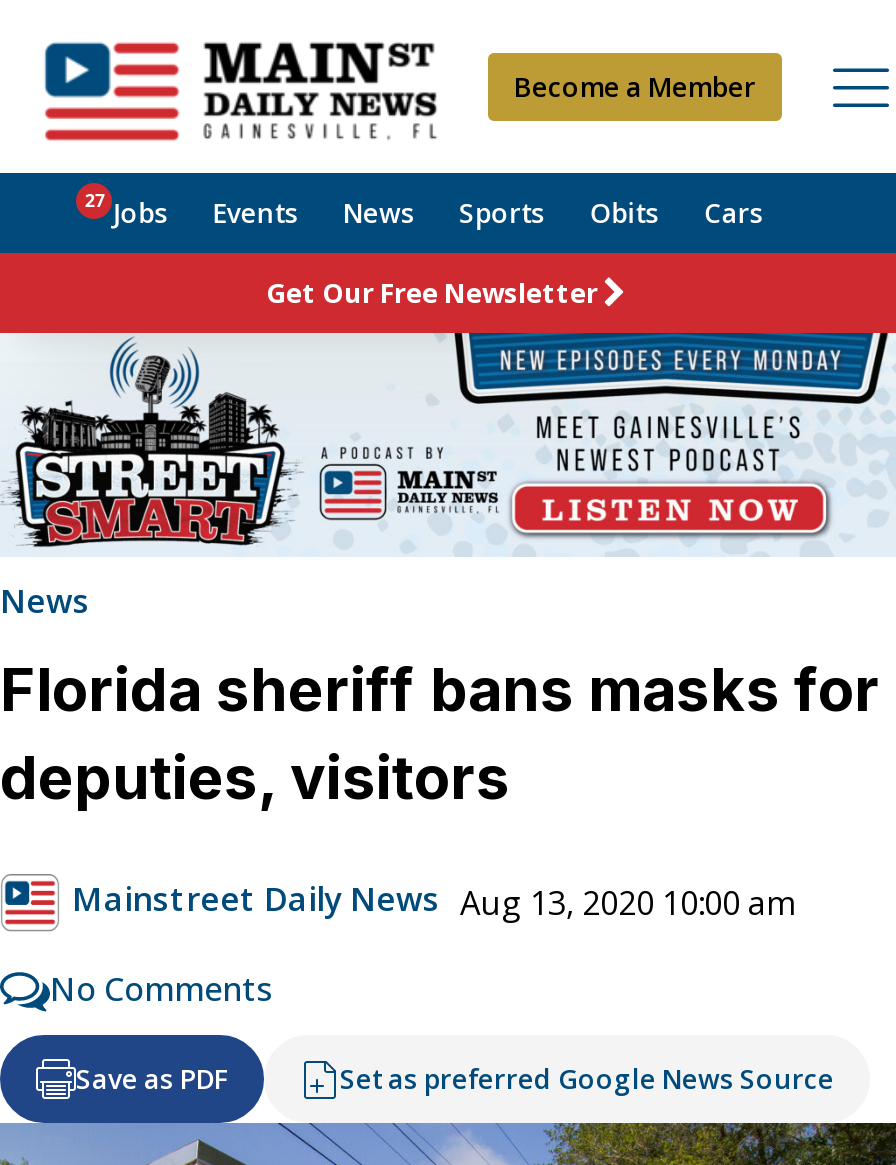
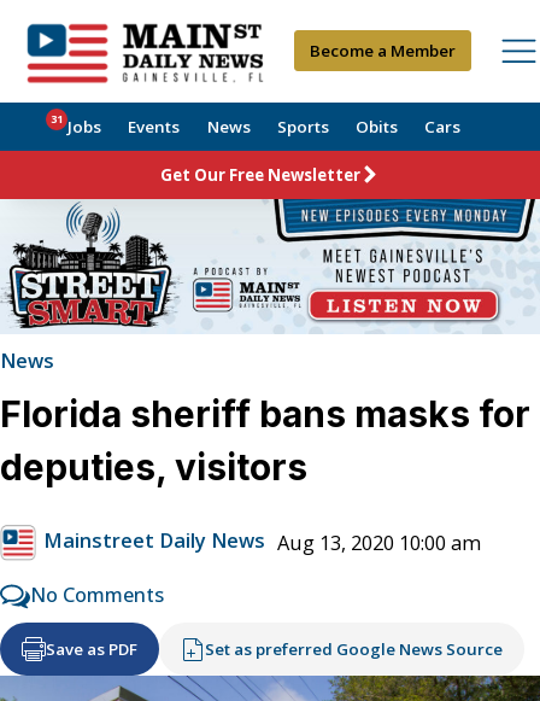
- 27 Jobs Events News Sports Obits Cars
+ 31 Jobs Events News Sports Obits Cars
